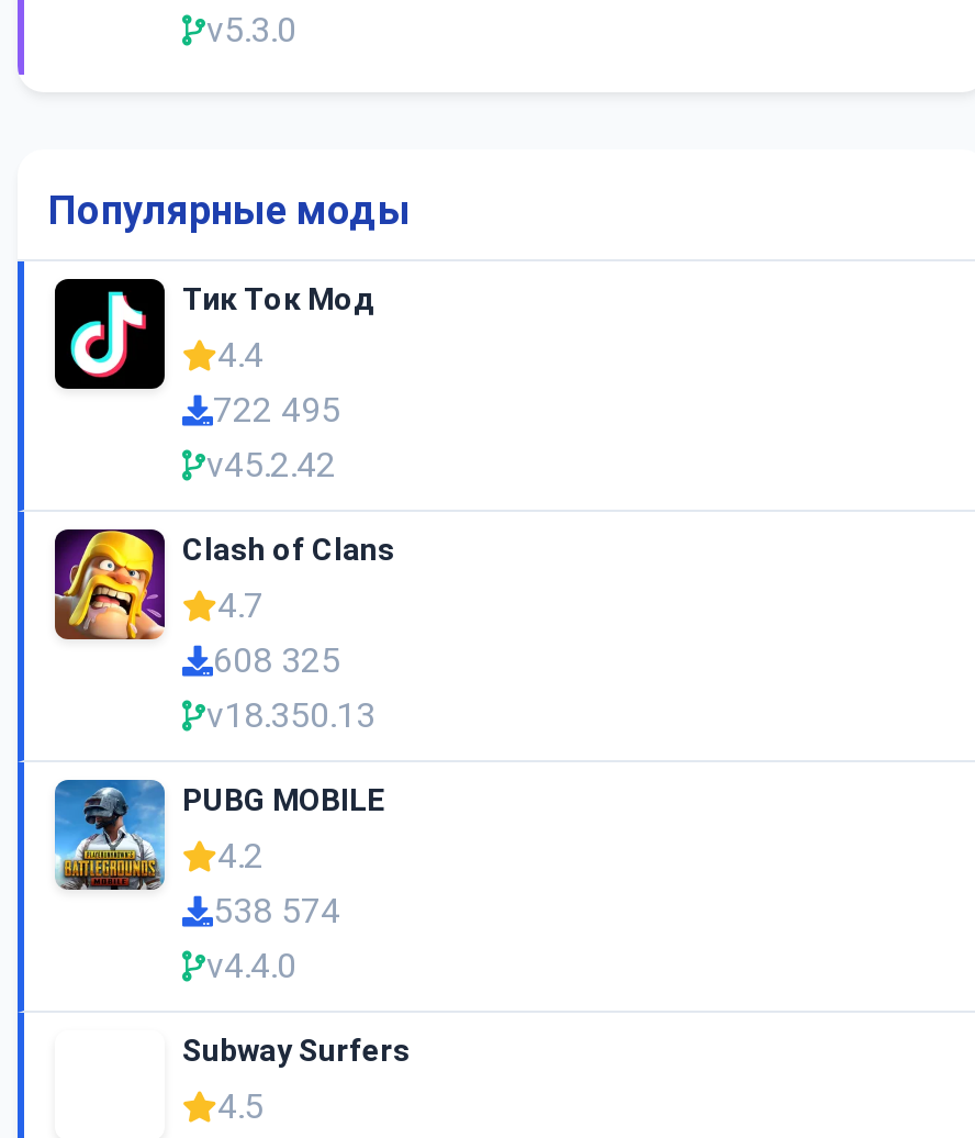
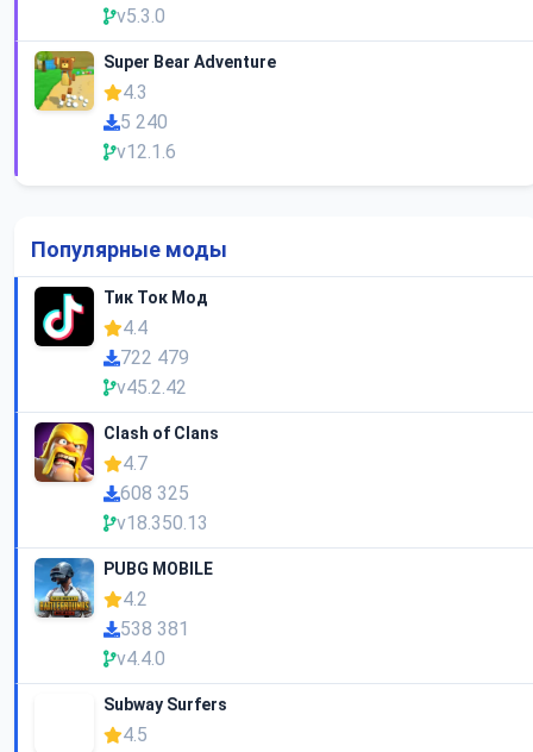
+ [image]
+ Super Bear Adventure
+ 4.3
+ 5 240
+ v12.1.6

- 722 495
+ 722 479

- 538 574
+ 538 381
